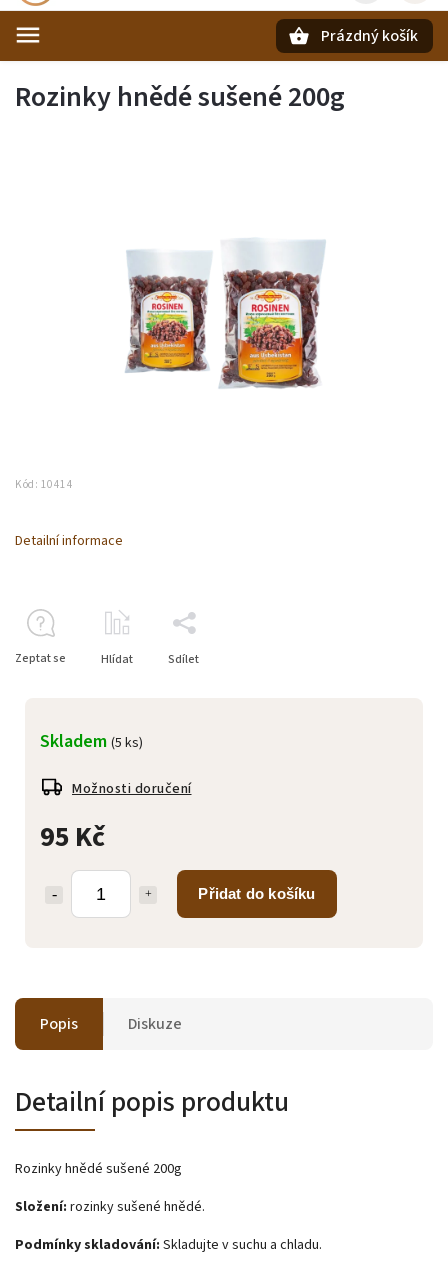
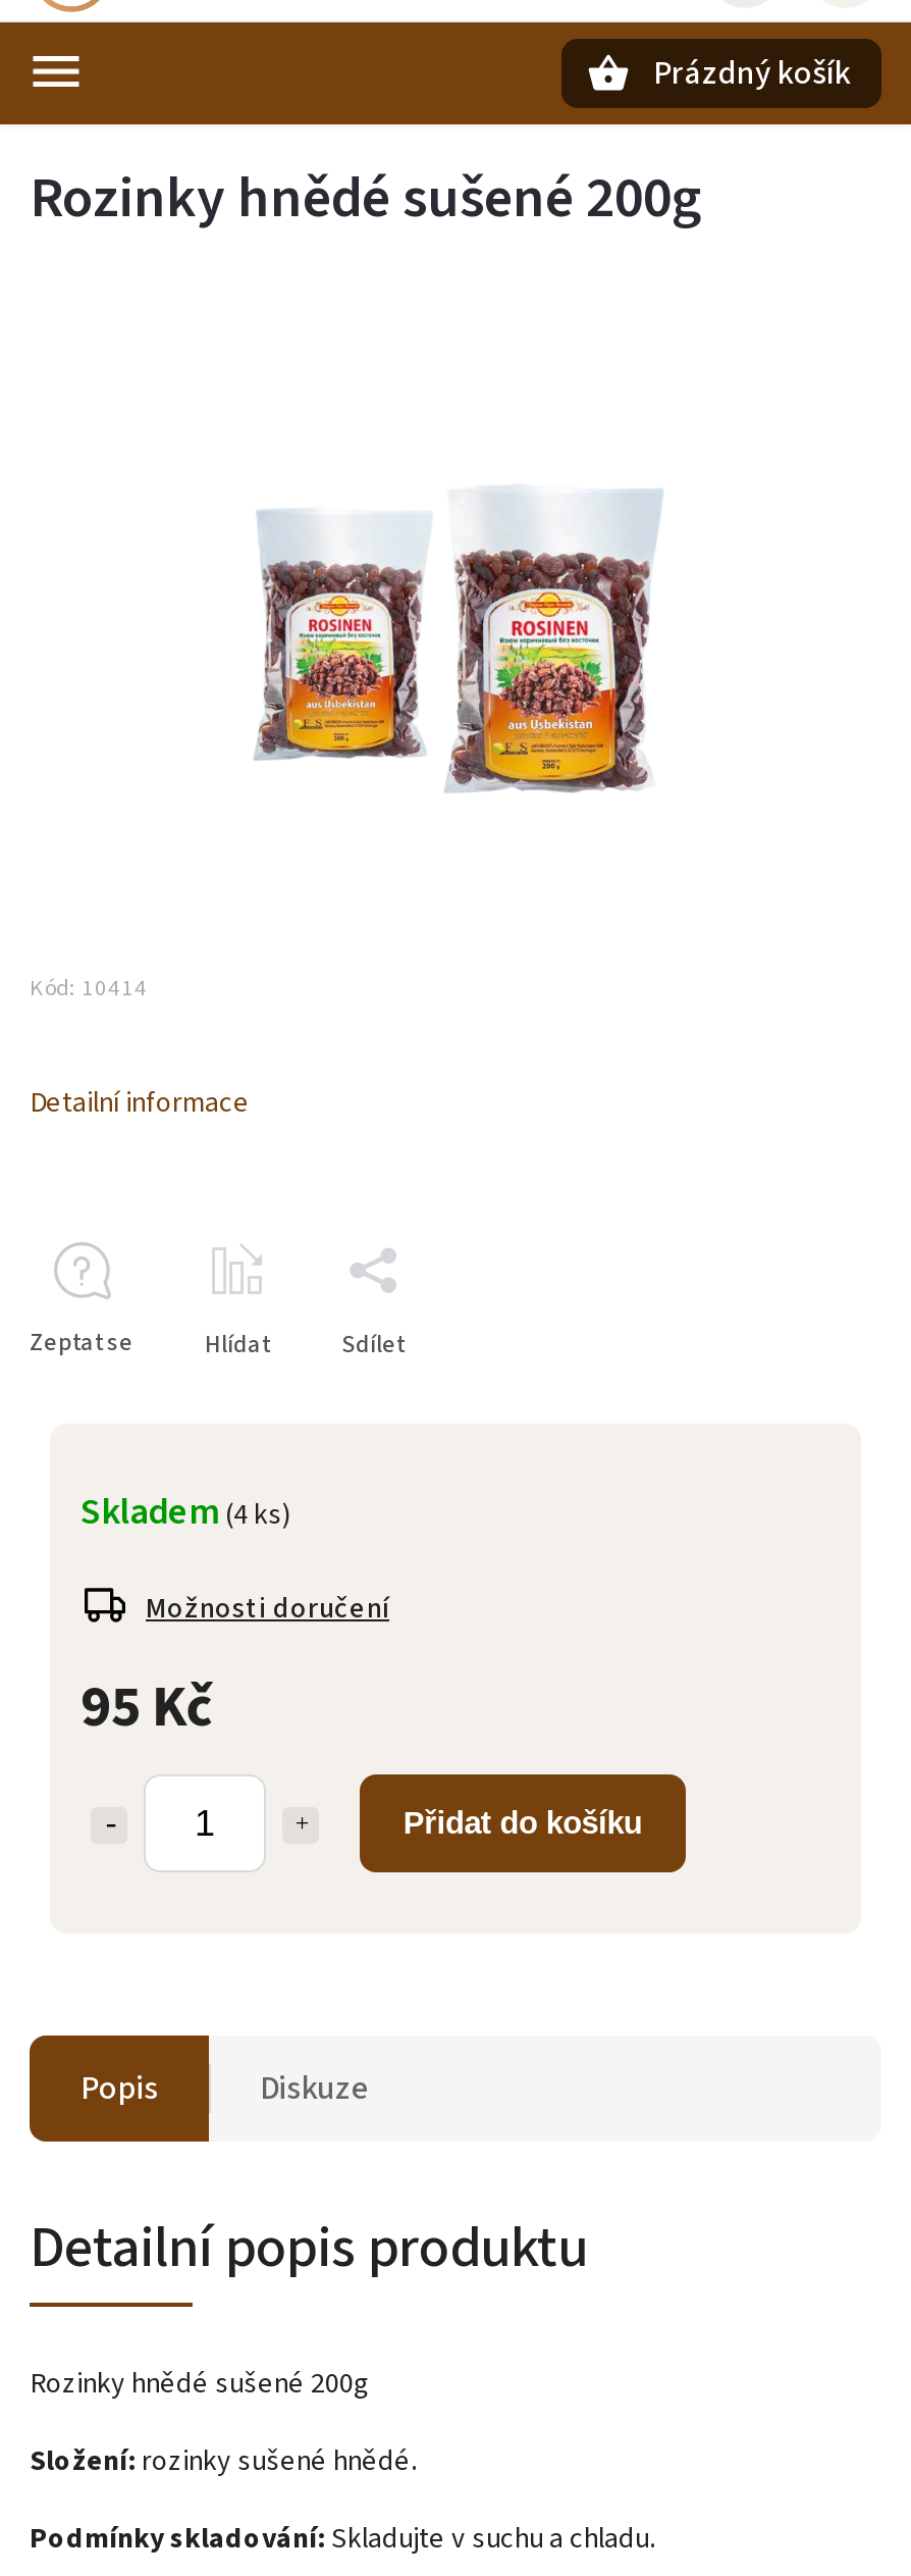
- Skladem (5 ks)
+ Skladem (4 ks)
